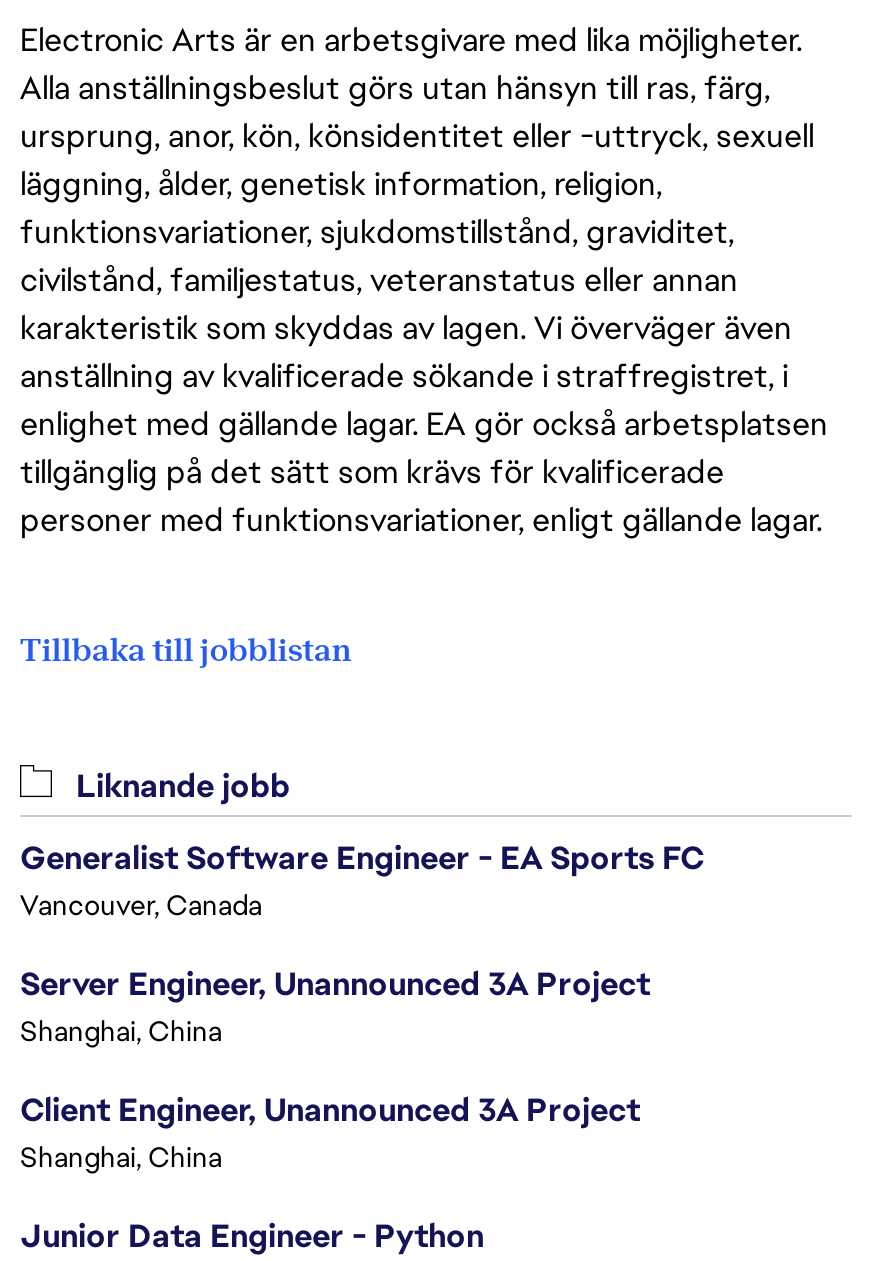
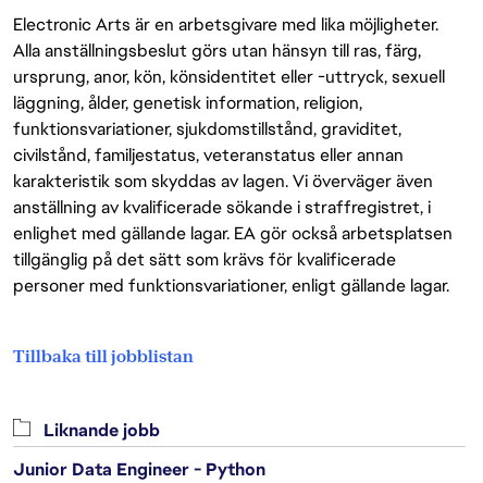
- Generalist Software Engineer - EA Sports FC
- Vancouver, Canada
- Server Engineer, Unannounced 3A Project
- Shanghai, China
- Client Engineer, Unannounced 3A Project
- Shanghai, China
